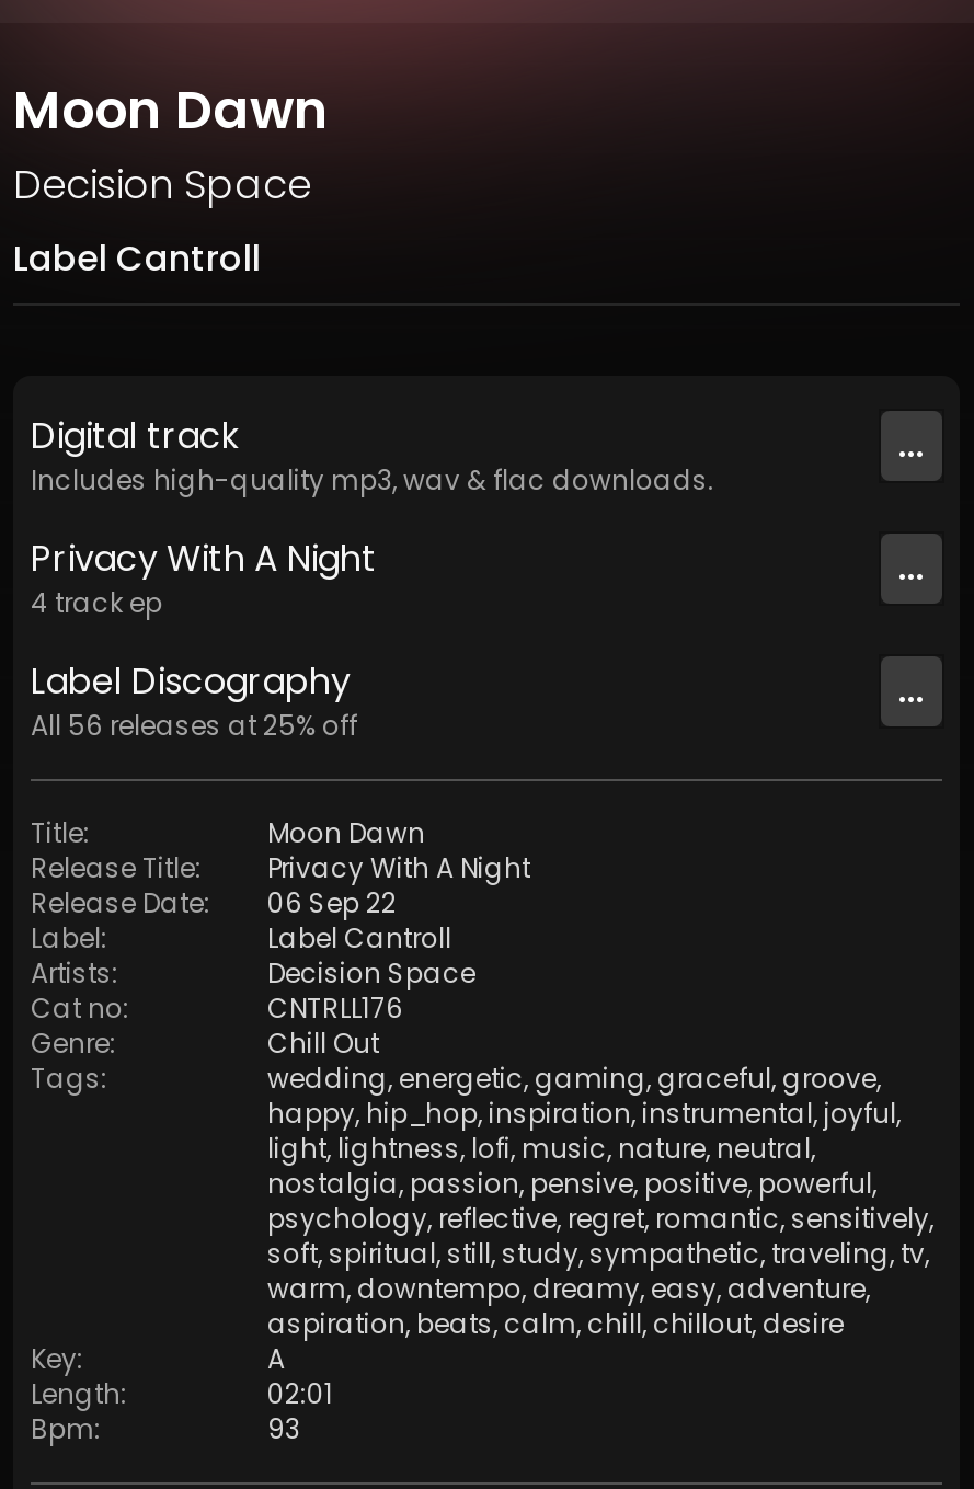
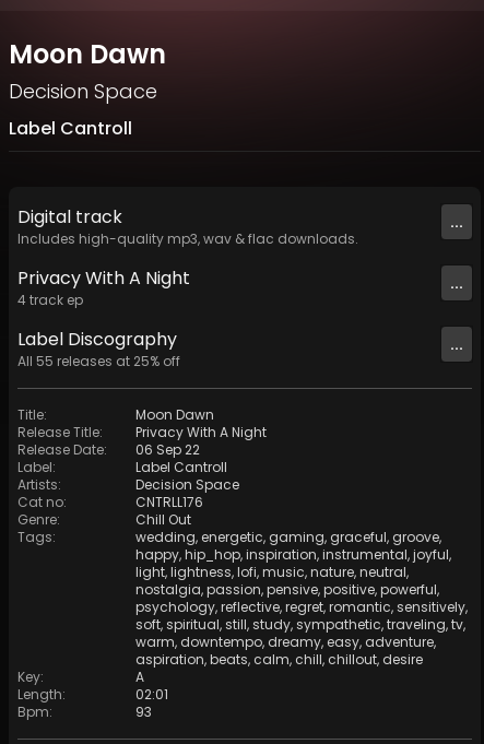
- All 56 releases at 25% off
+ All 55 releases at 25% off
